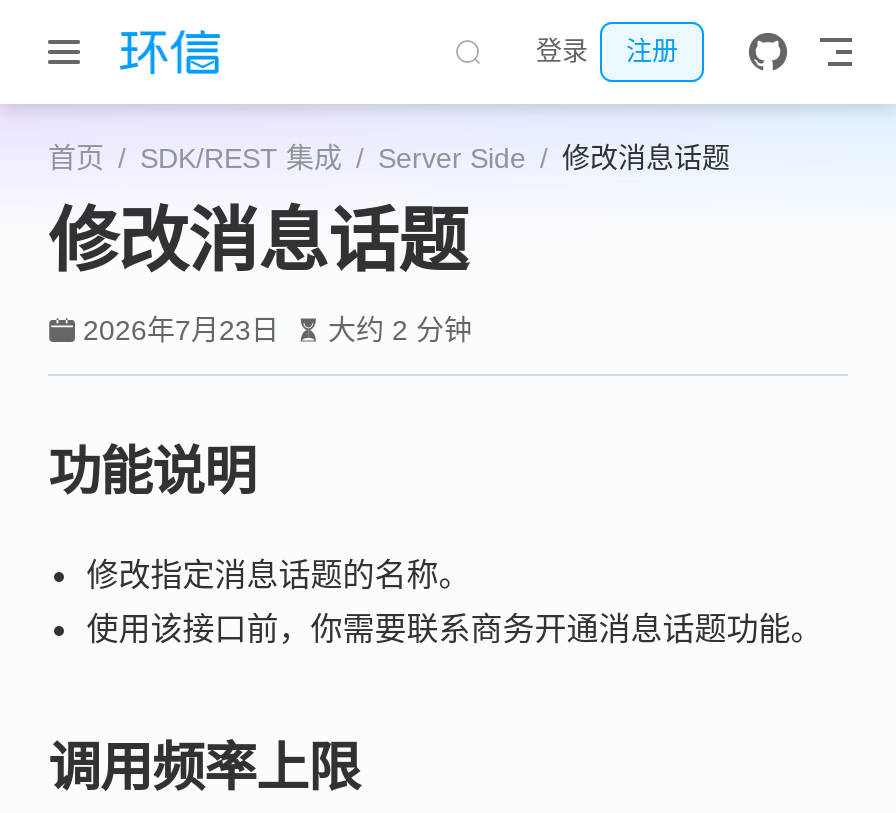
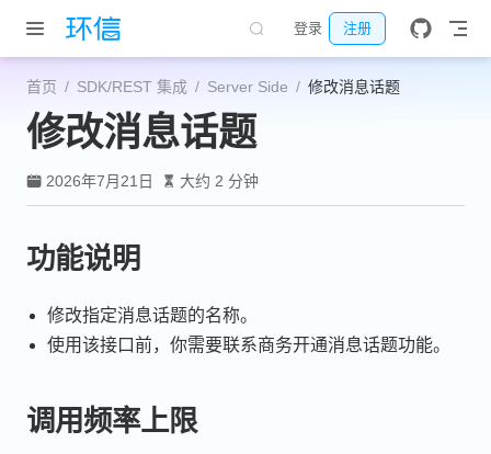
- 2026年7月23日 大约 2 分钟
+ 2026年7月21日 大约 2 分钟
